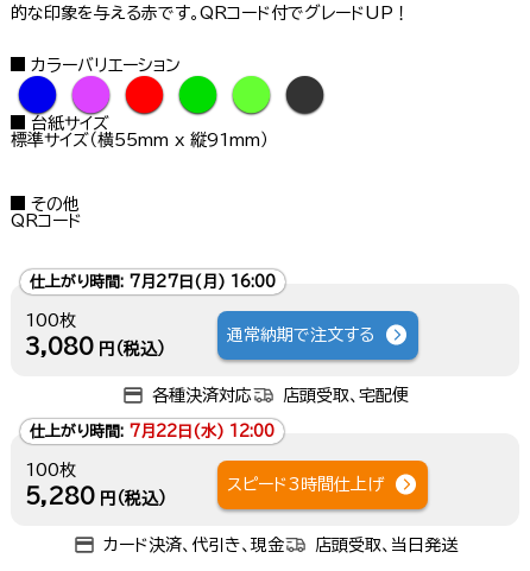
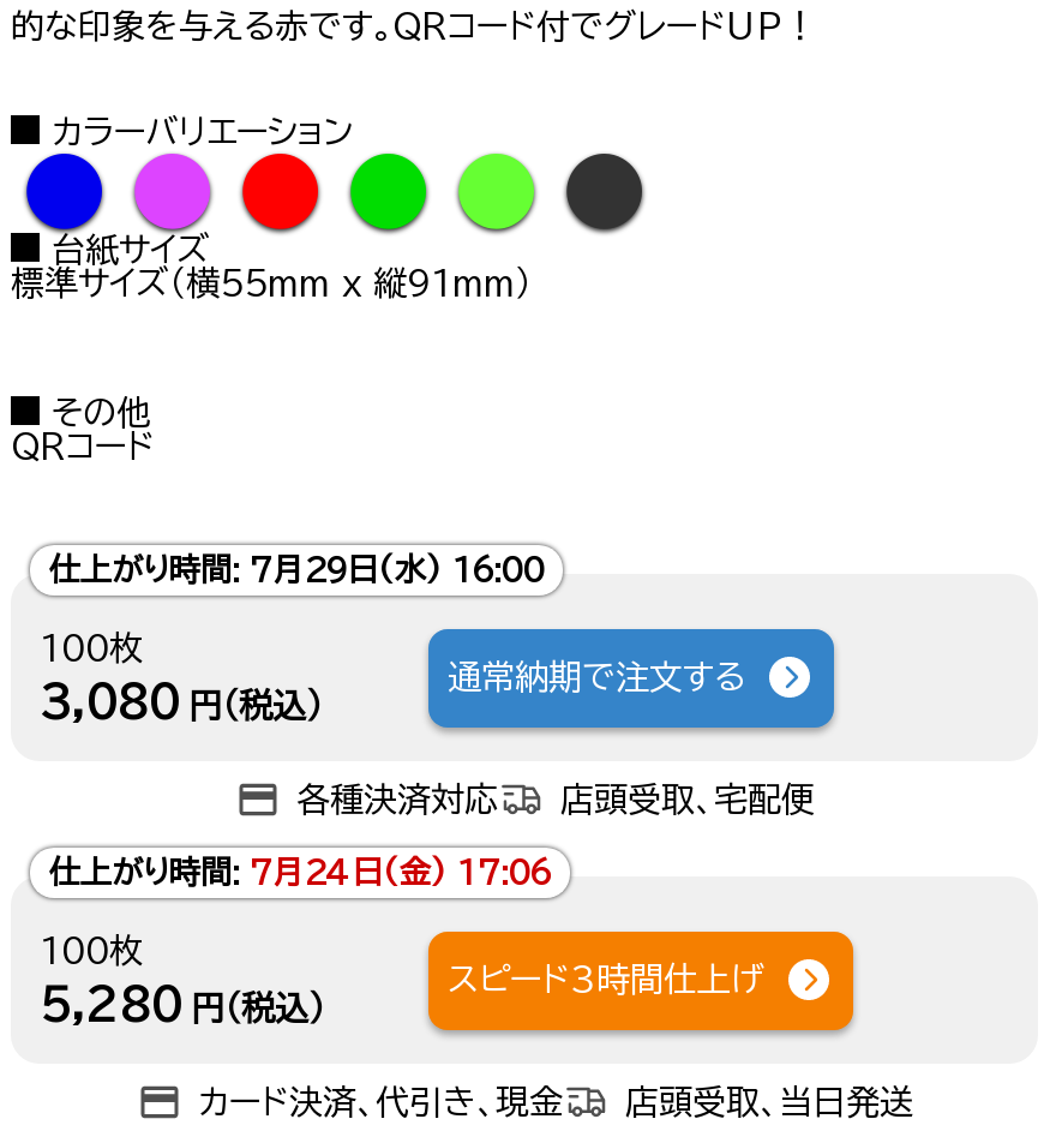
- 仕上がり時間: 7月27日(月) 16:00
+ 仕上がり時間: 7月29日(水) 16:00

- 仕上がり時間: 7月22日(水) 12:00
+ 仕上がり時間: 7月24日(金) 17:06
